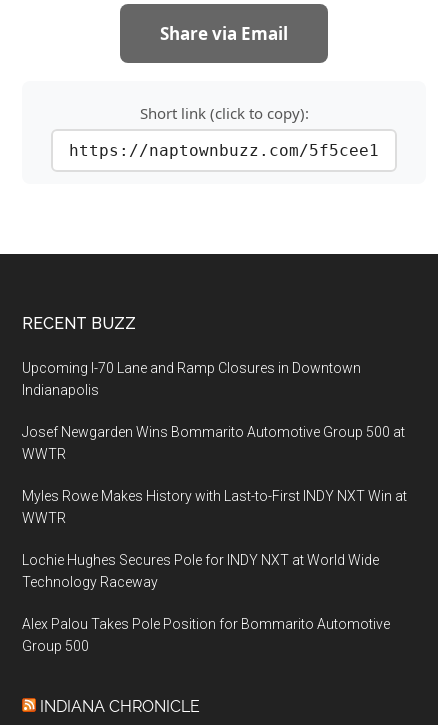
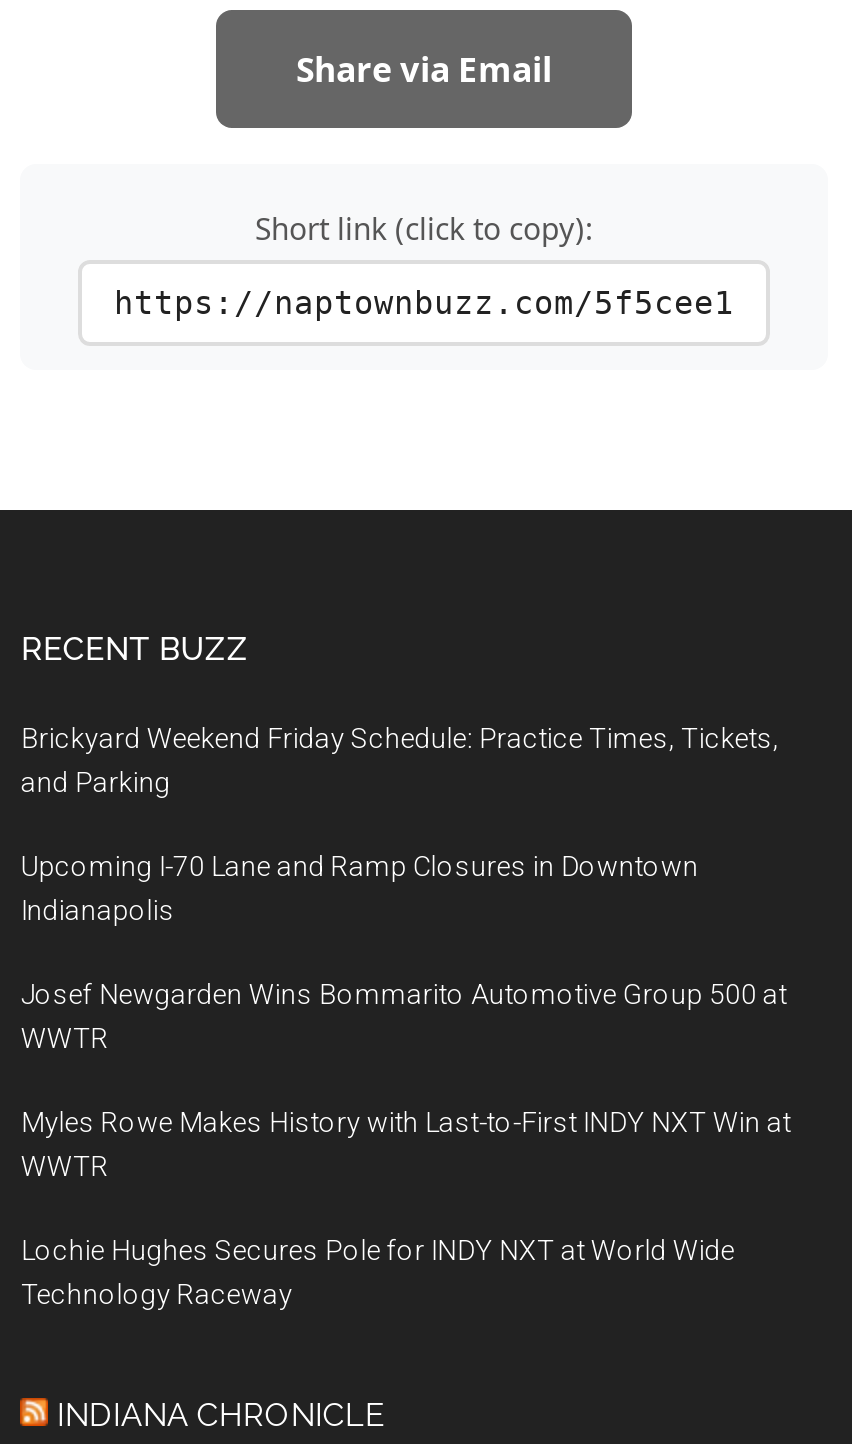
+ Brickyard Weekend Friday Schedule: Practice Times, Tickets,
+ and Parking

moved down: Upcoming I-70 Lane and Ramp Closures in Downtown | Indianapolis | Josef Newgarden Wins Bommarito Automotive Group 500 at | WWTR | Myles Rowe Makes History with Last-to-First INDY NXT Win at | WWTR | Lochie Hughes Secures Pole for INDY NXT at World Wide | Technology Raceway

- Alex Palou Takes Pole Position for Bommarito Automotive
- Group 500
